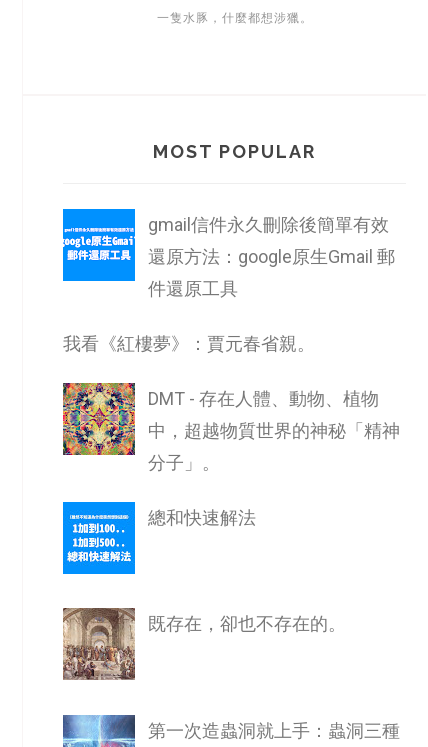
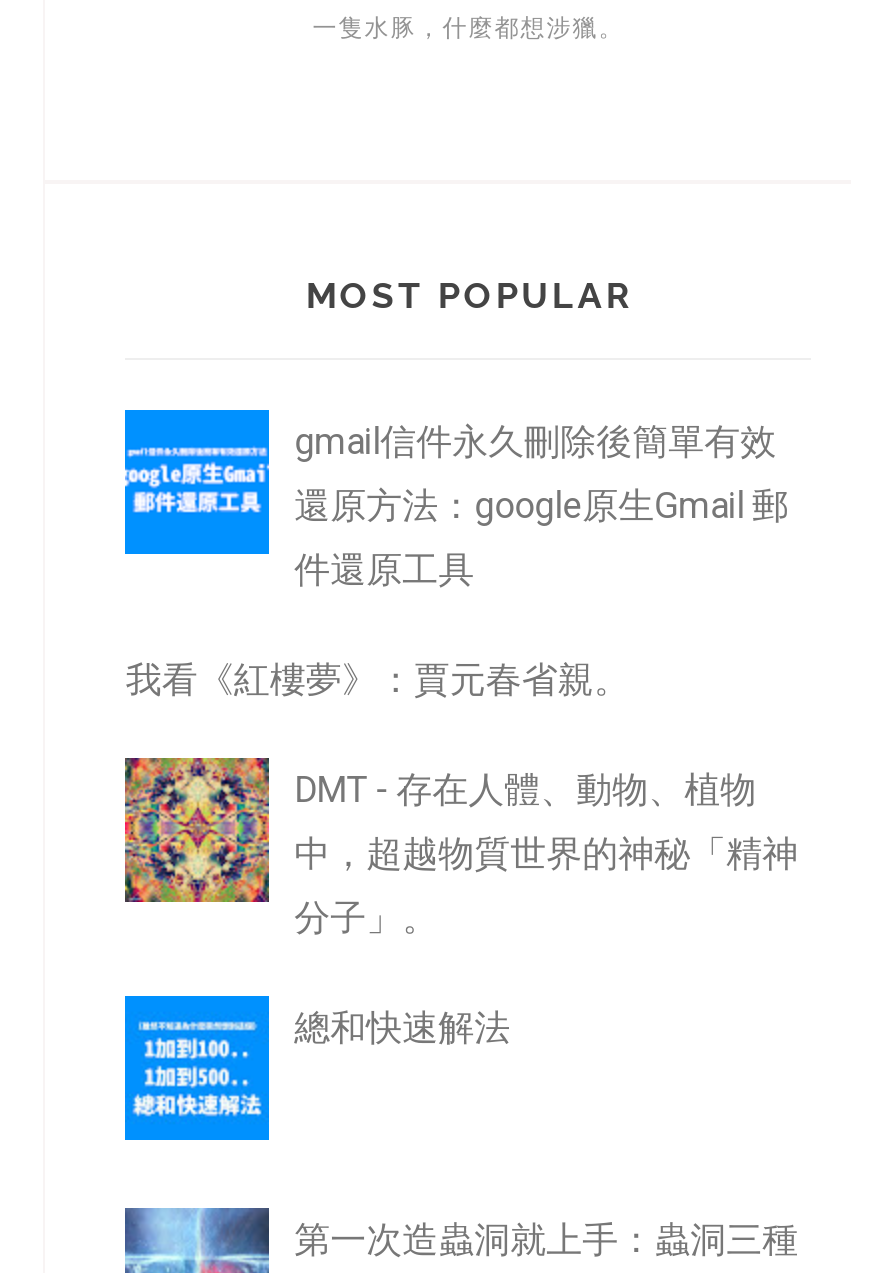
- [image]
- 既存在，卻也不存在的。
